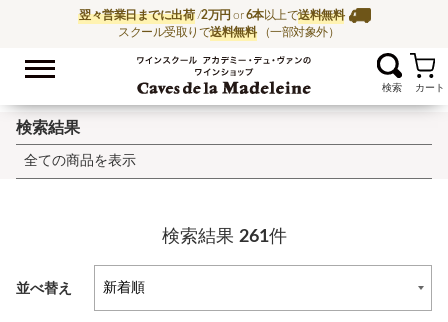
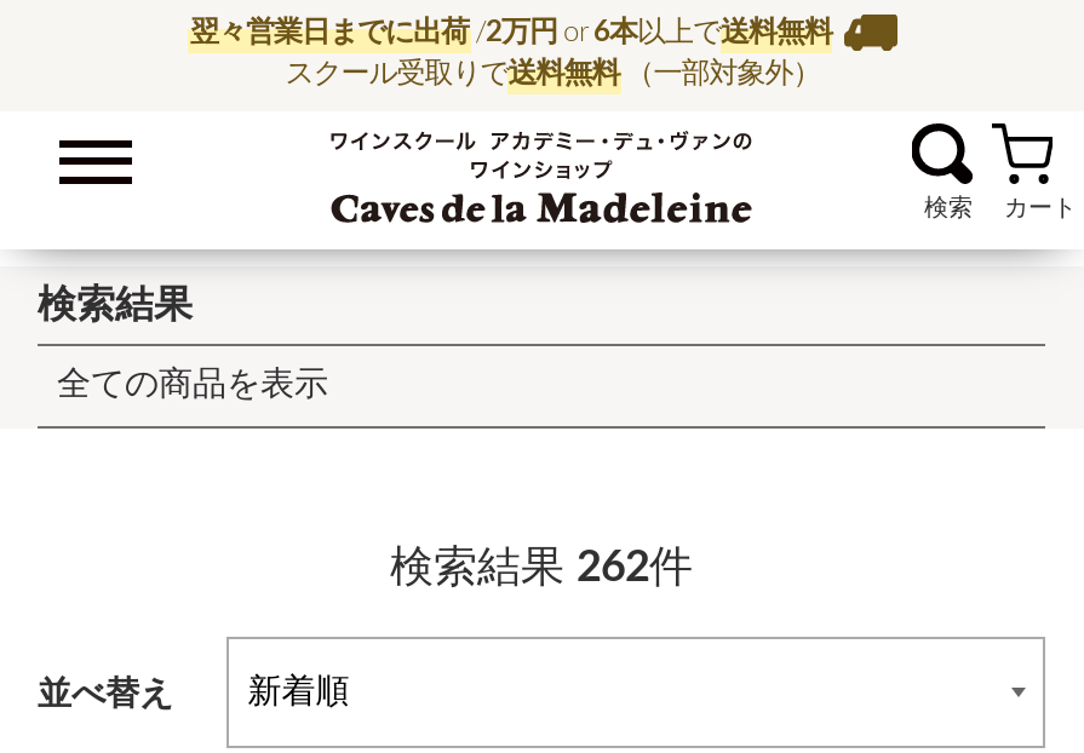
- 検索結果261件
+ 検索結果262件
